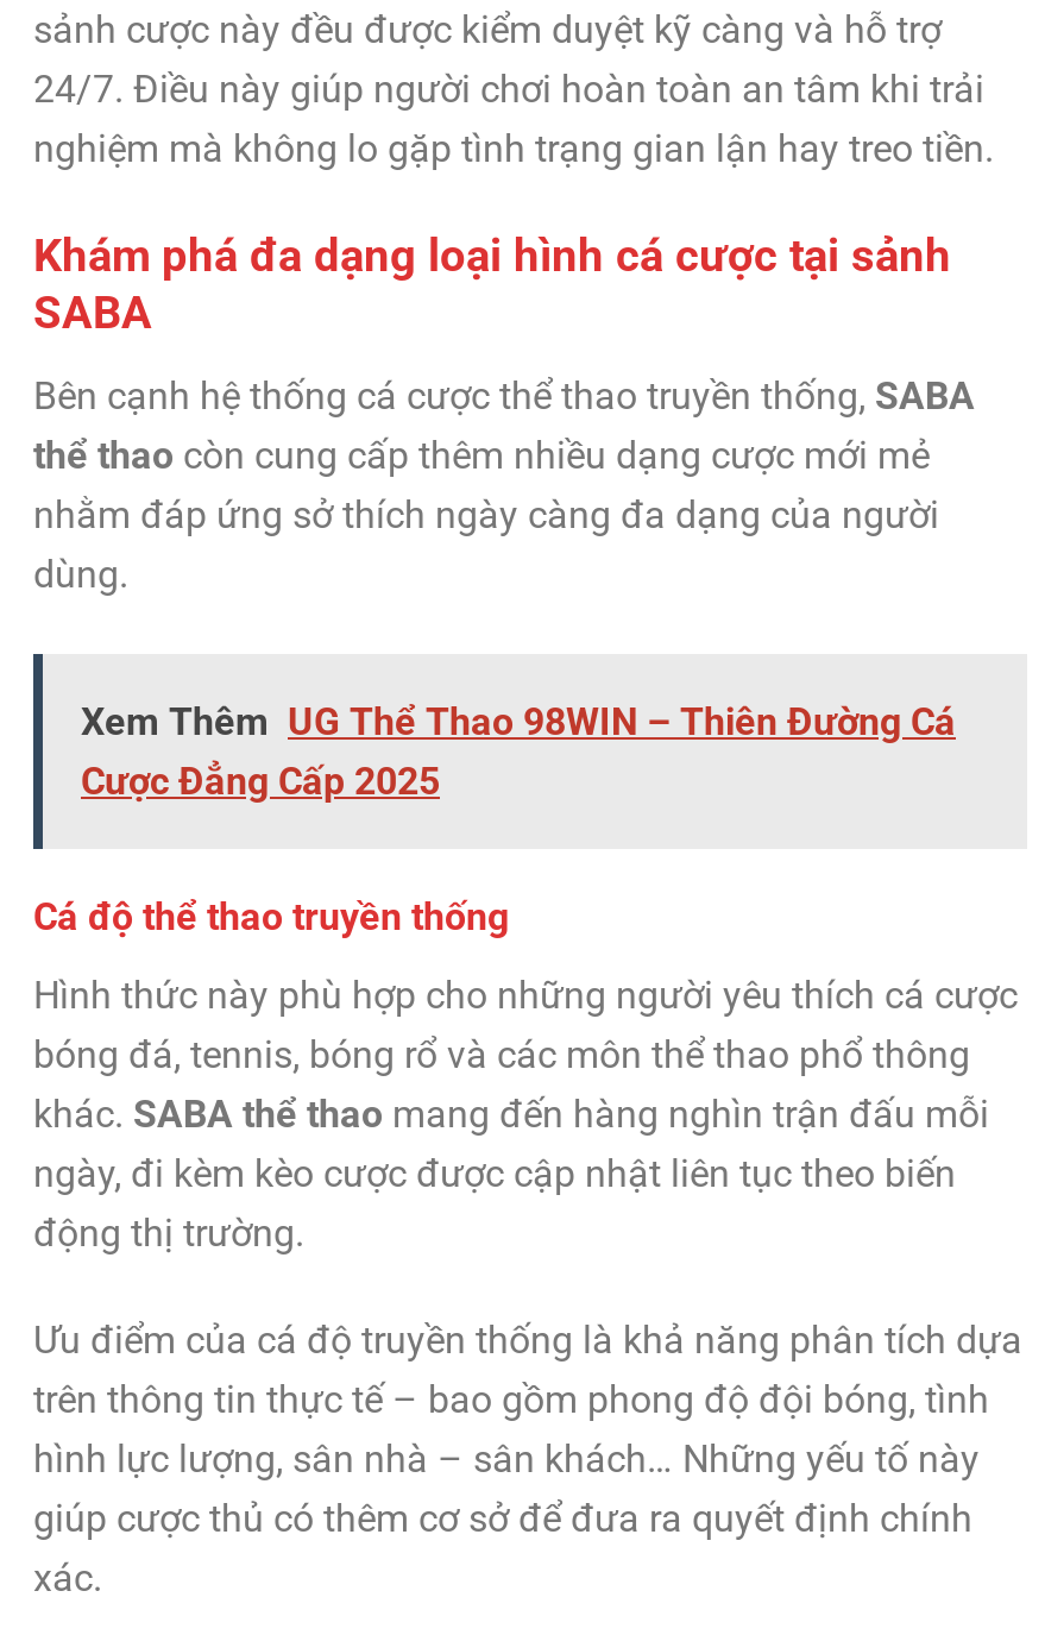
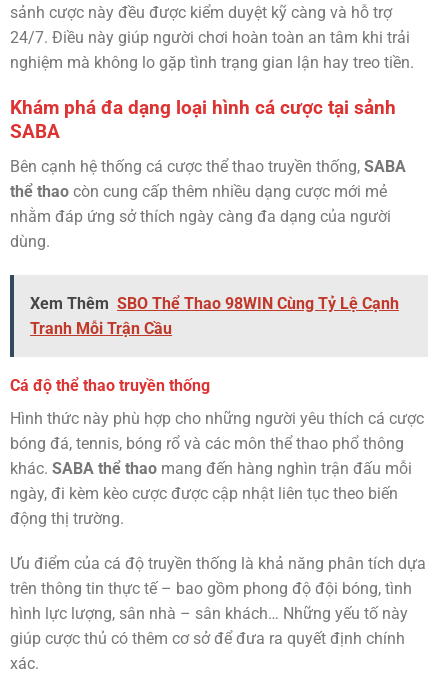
- Xem Thêm UG Thể Thao 98WIN – Thiên Đường Cá
- Cược Đẳng Cấp 2025
+ Xem Thêm SBO Thể Thao 98WIN Cùng Tỷ Lệ Cạnh
+ Tranh Mỗi Trận Cầu
